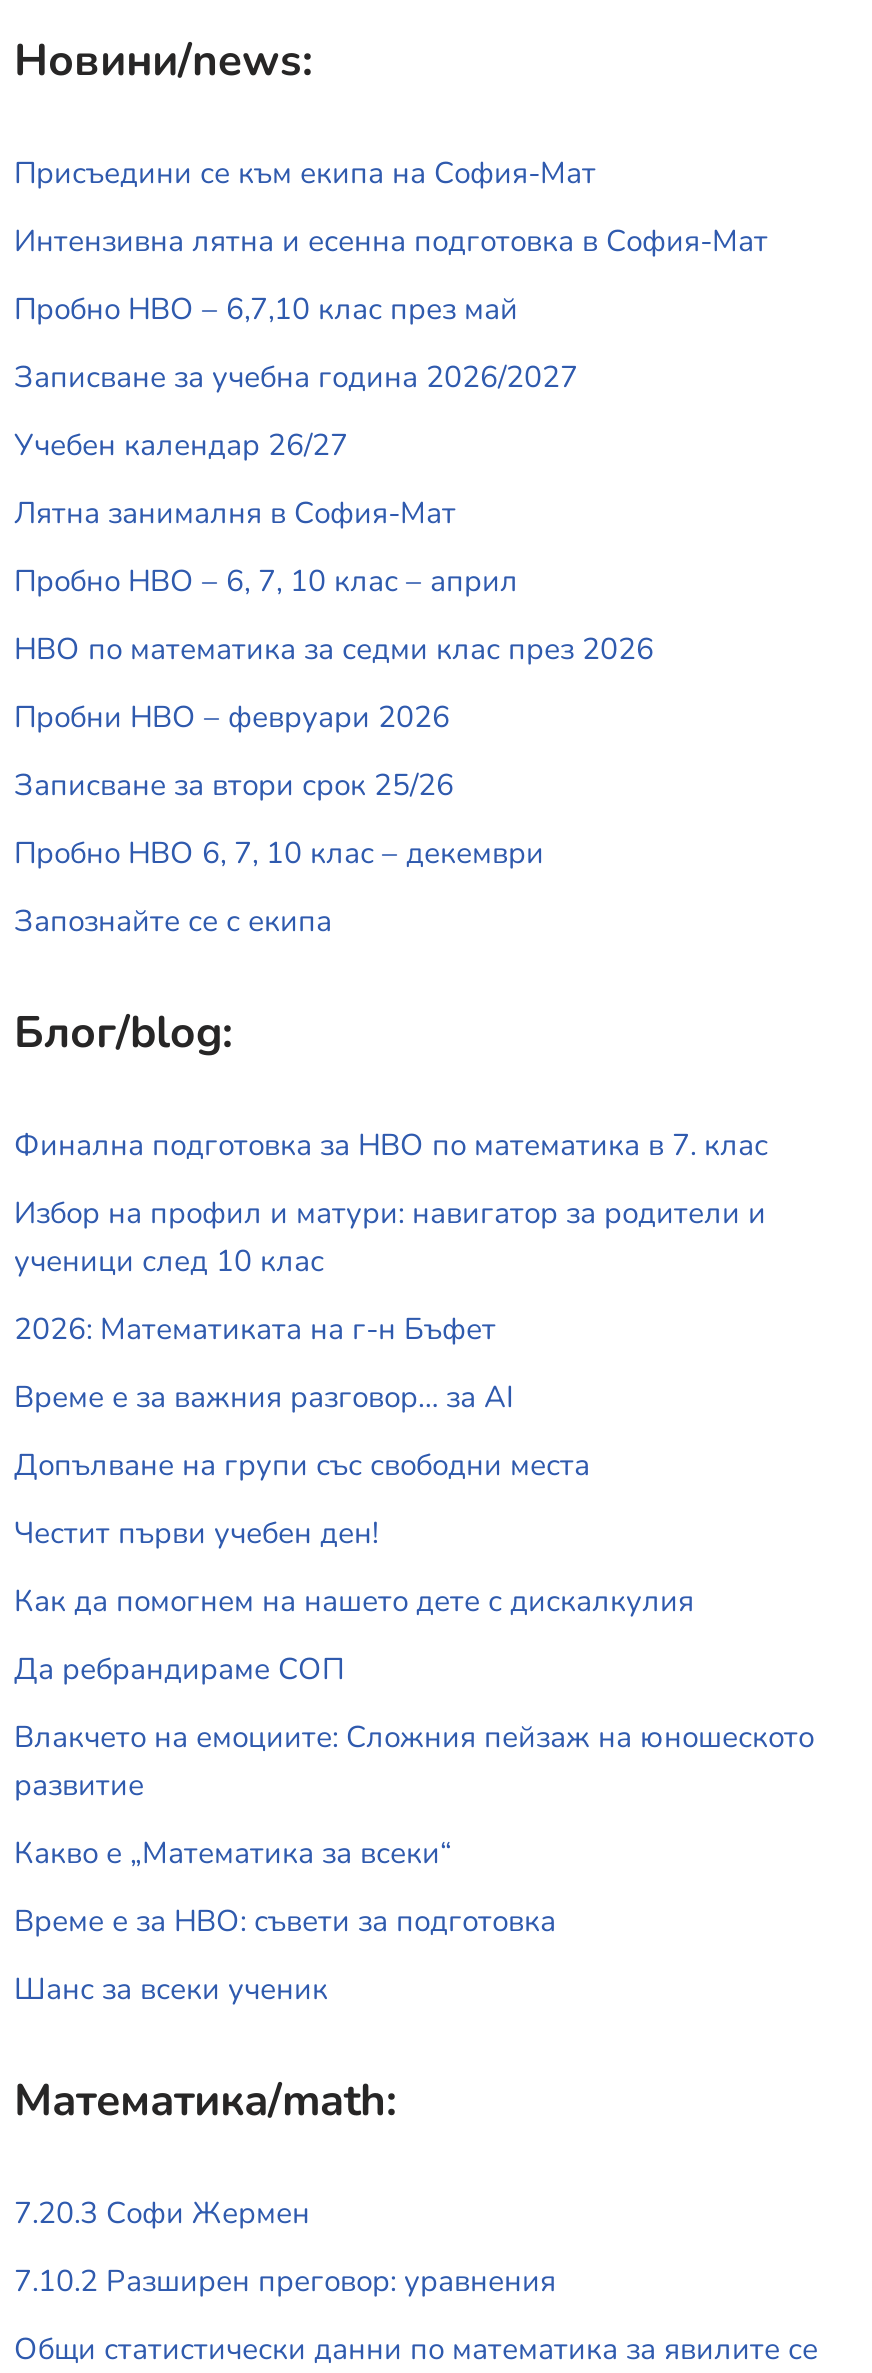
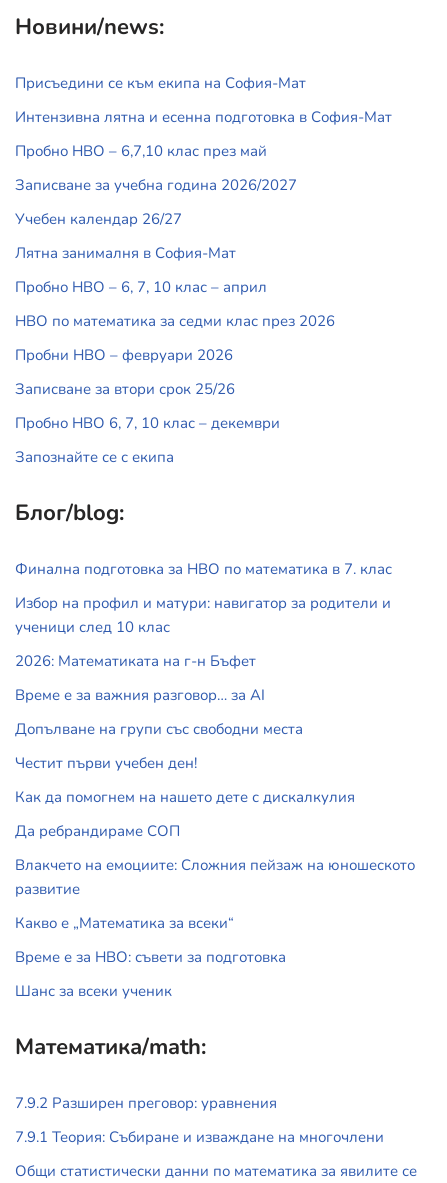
- 7.20.3 Софи Жермен
+ 7.9.2 Разширен преговор: уравнения

- 7.10.2 Разширен преговор: уравнения
+ 7.9.1 Теория: Събиране и изваждане на многочлени
